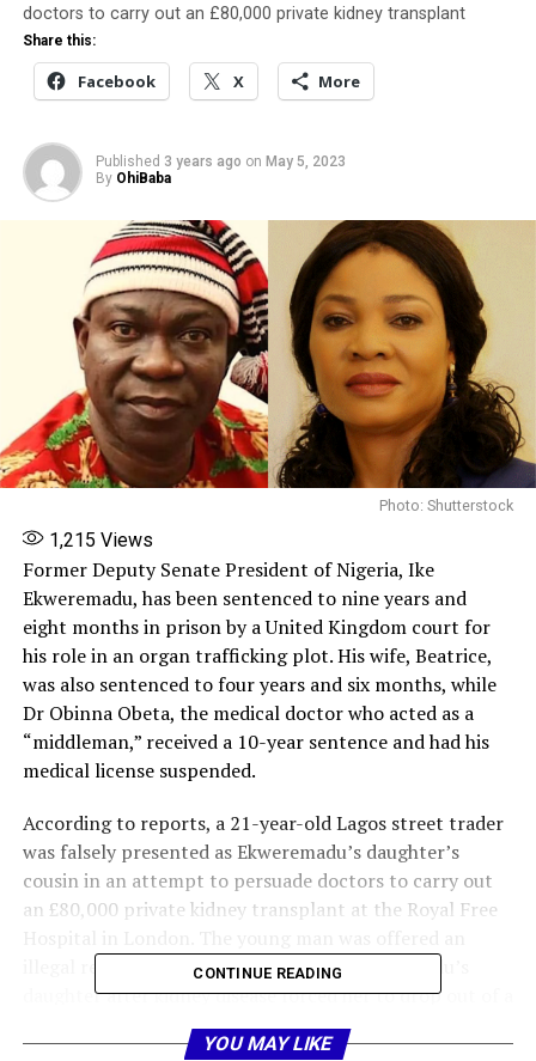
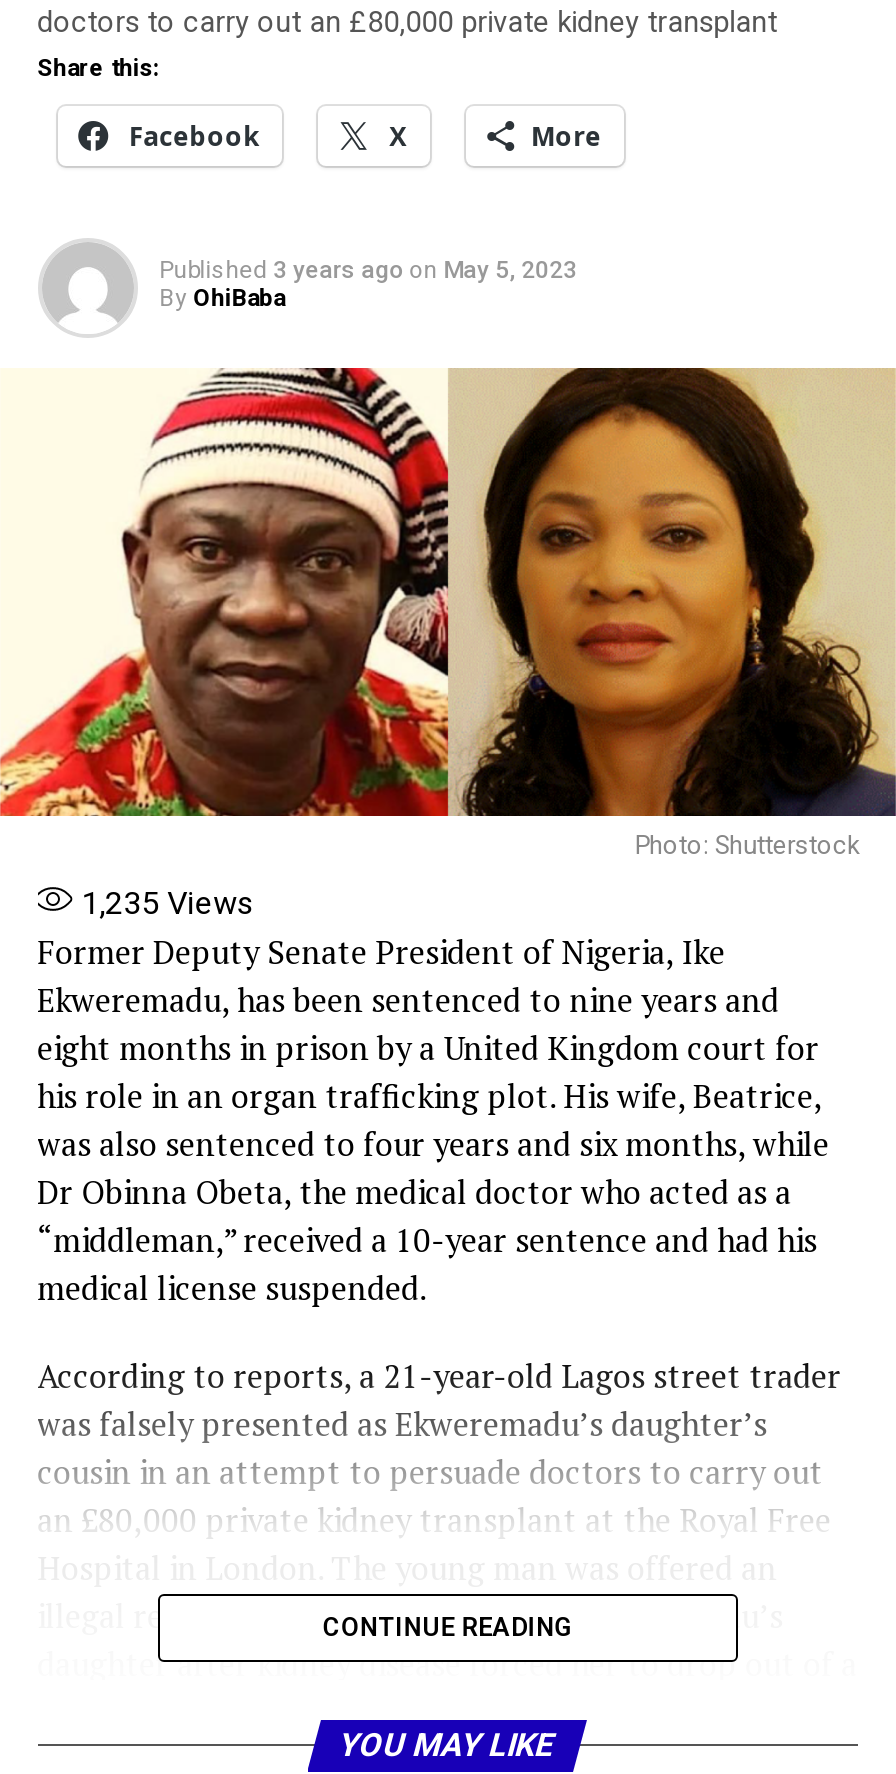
- 1,215 Views
+ 1,235 Views
